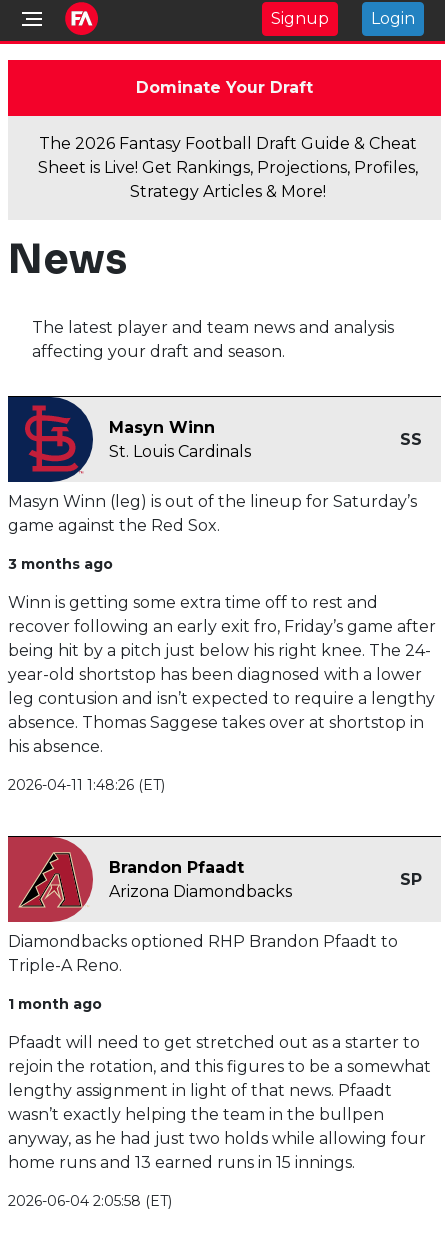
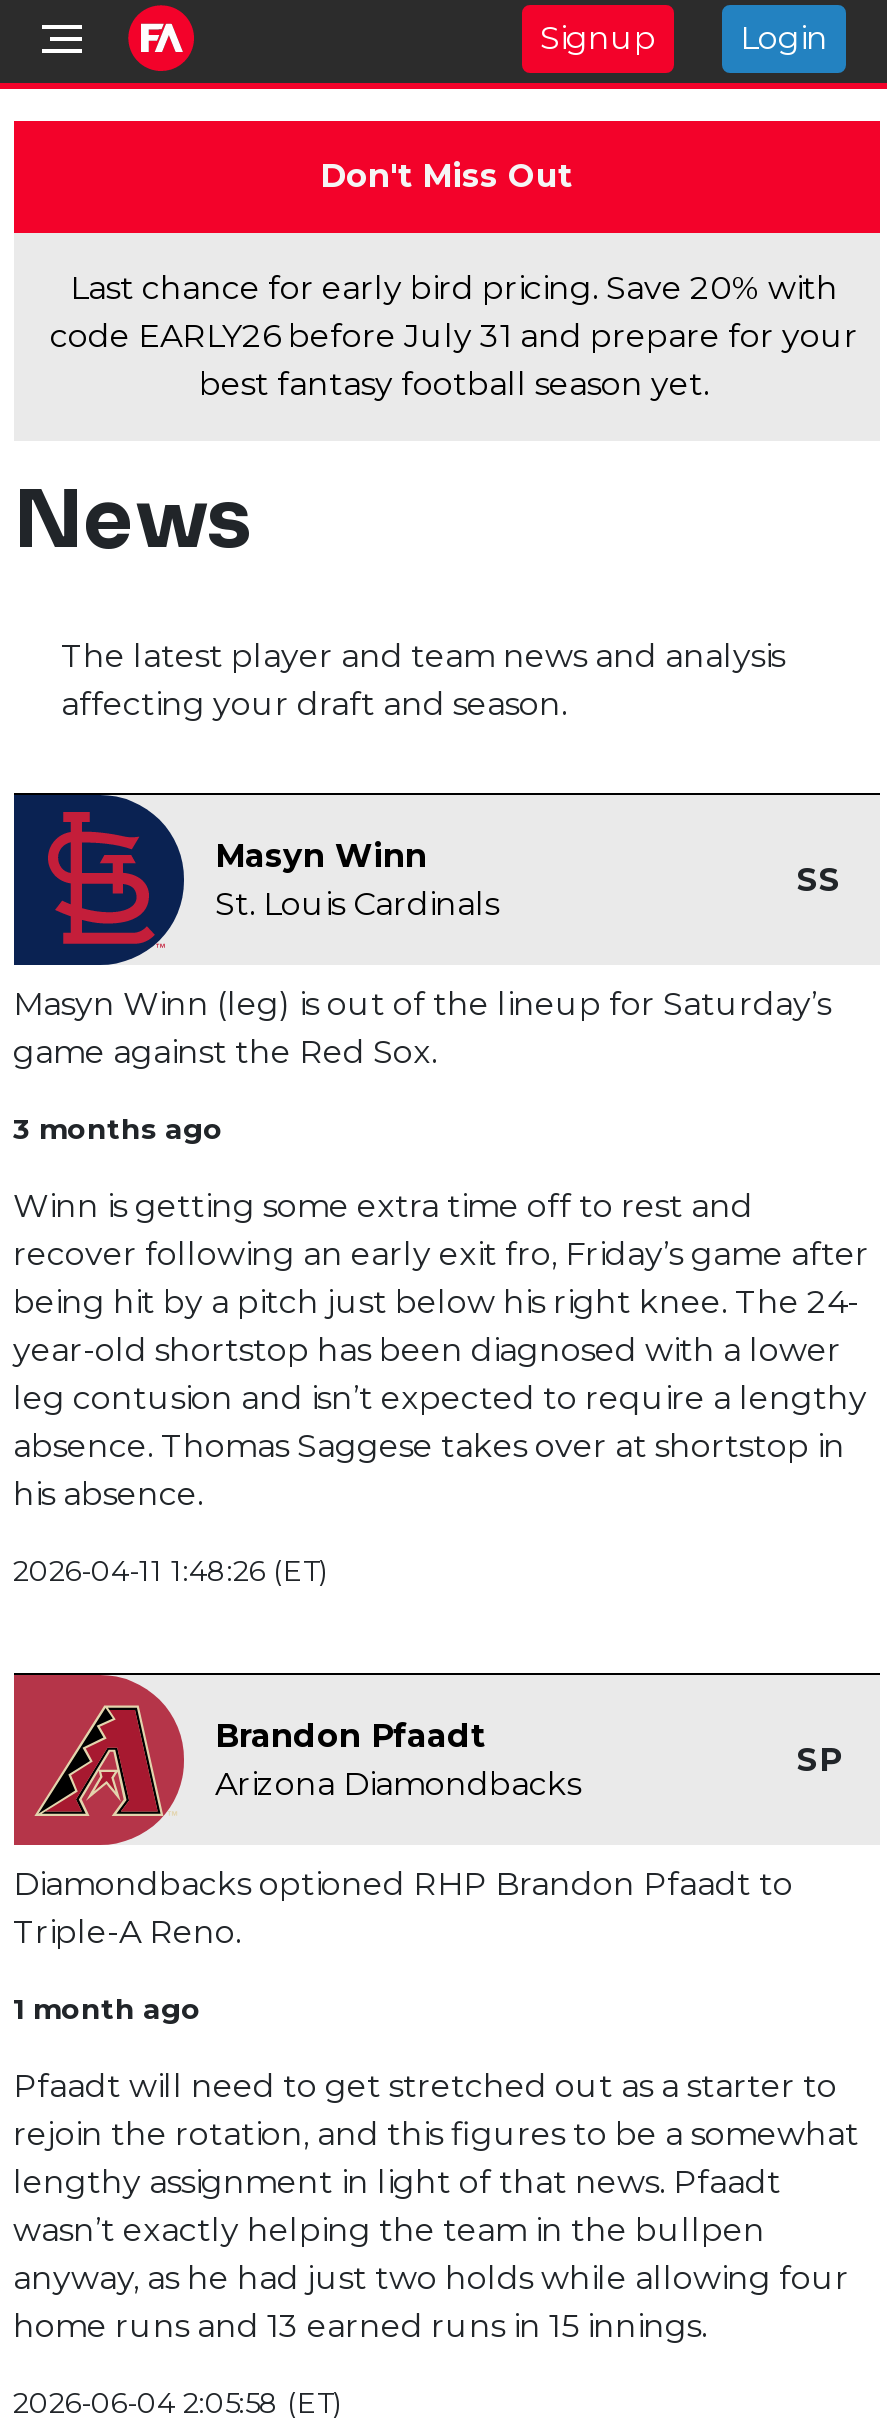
- Dominate Your Draft
+ Don't Miss Out

- The 2026 Fantasy Football Draft Guide & Cheat
- Sheet is Live! Get Rankings, Projections, Profiles,
- Strategy Articles & More!
+ Last chance for early bird pricing. Save 20% with
+ code EARLY26 before July 31 and prepare for your
+ best fantasy football season yet.
